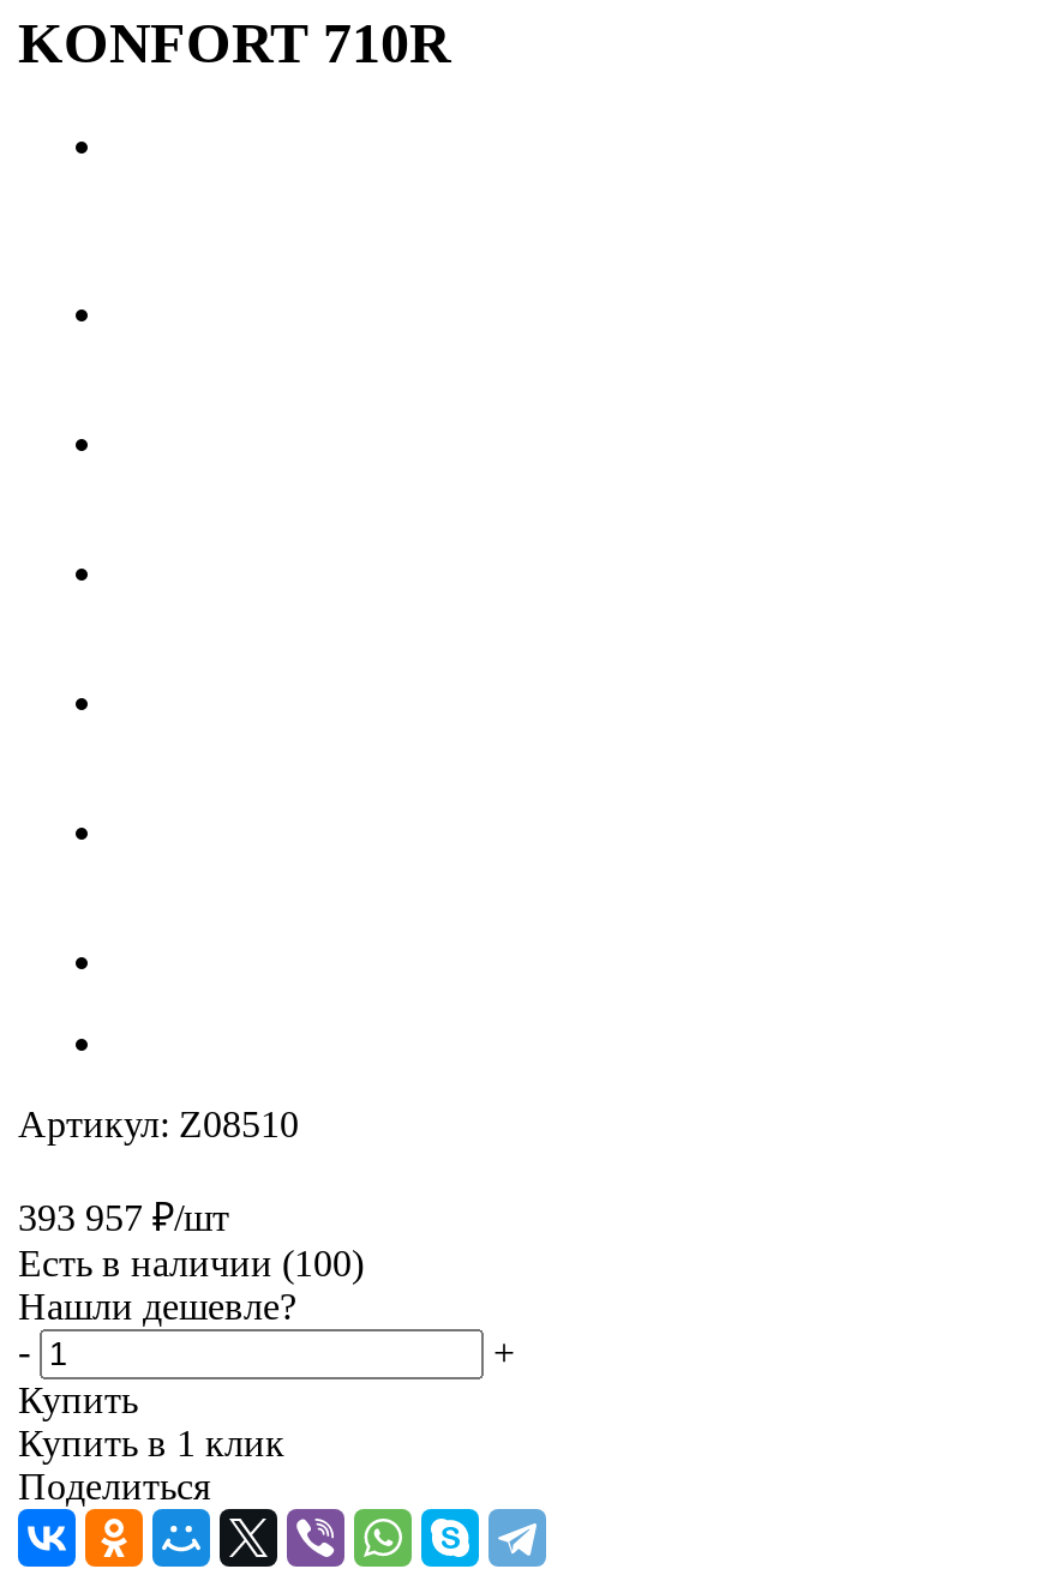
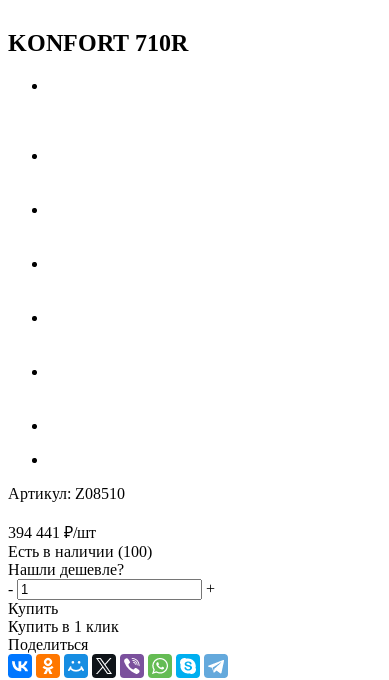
- 393 957 ₽/шт
+ 394 441 ₽/шт
